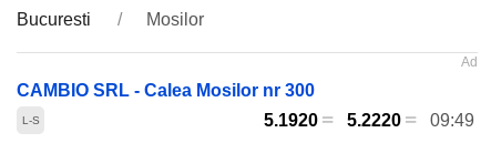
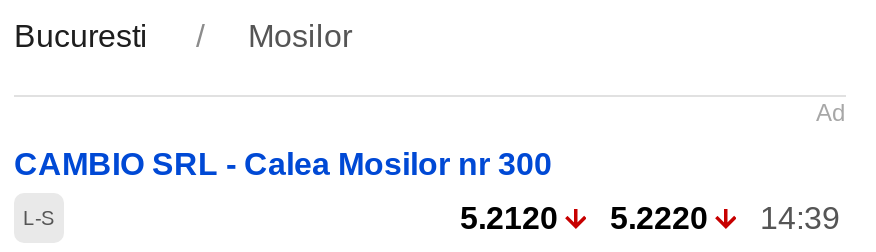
- 5.1920
+ 5.2120

- 09:49
+ 14:39
